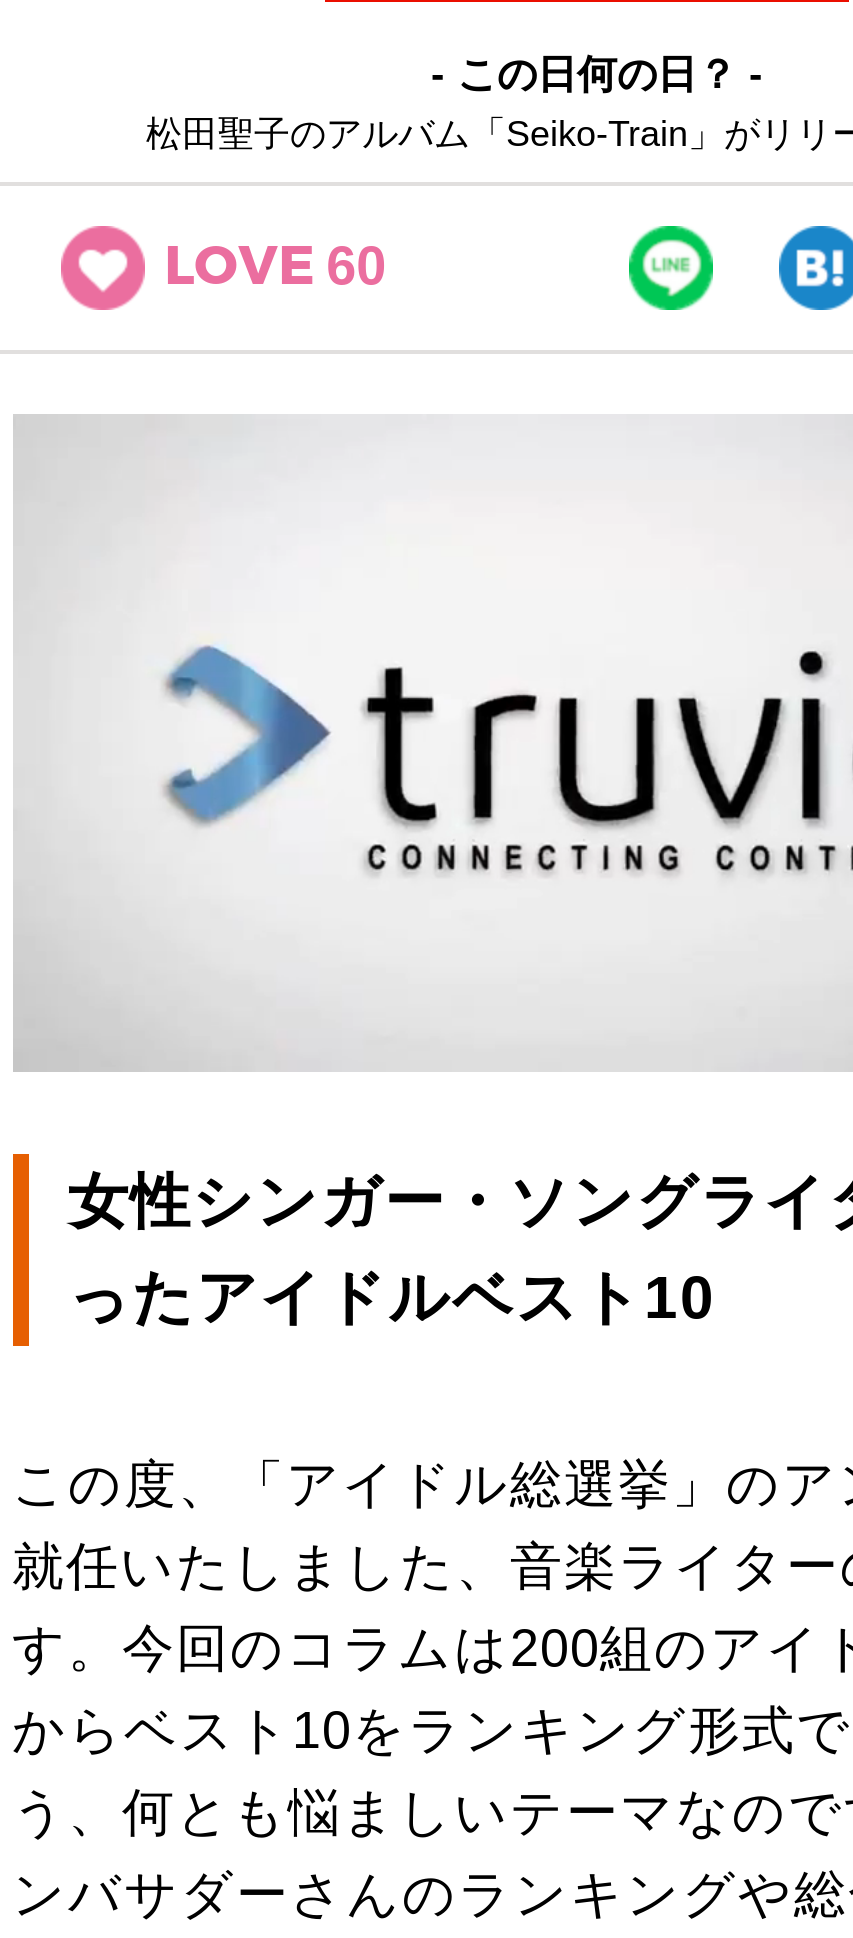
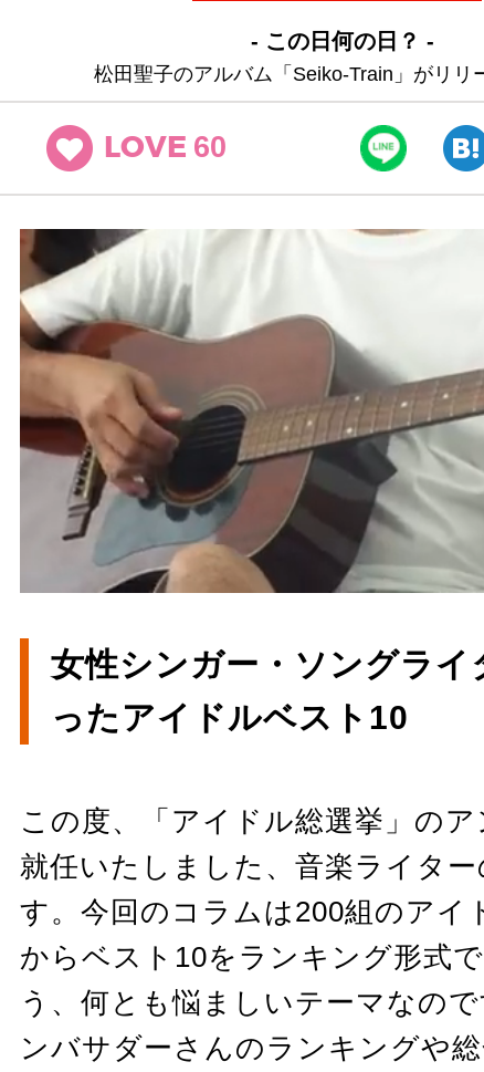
- [image]
+ [image]
